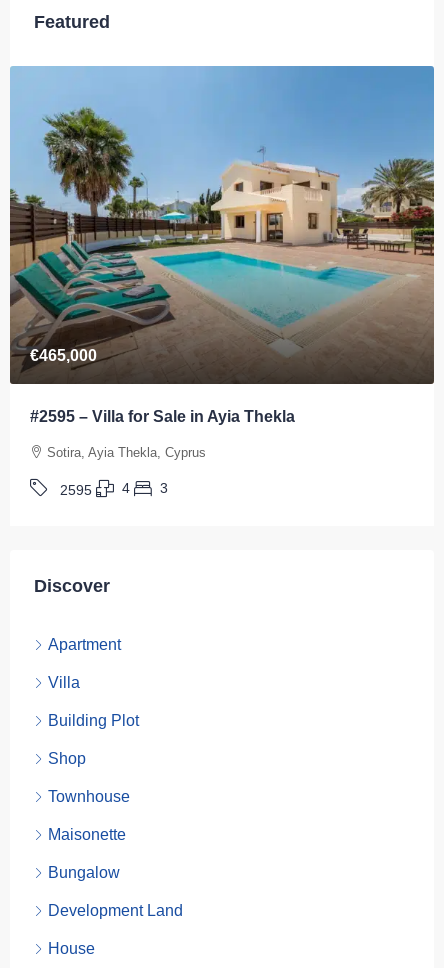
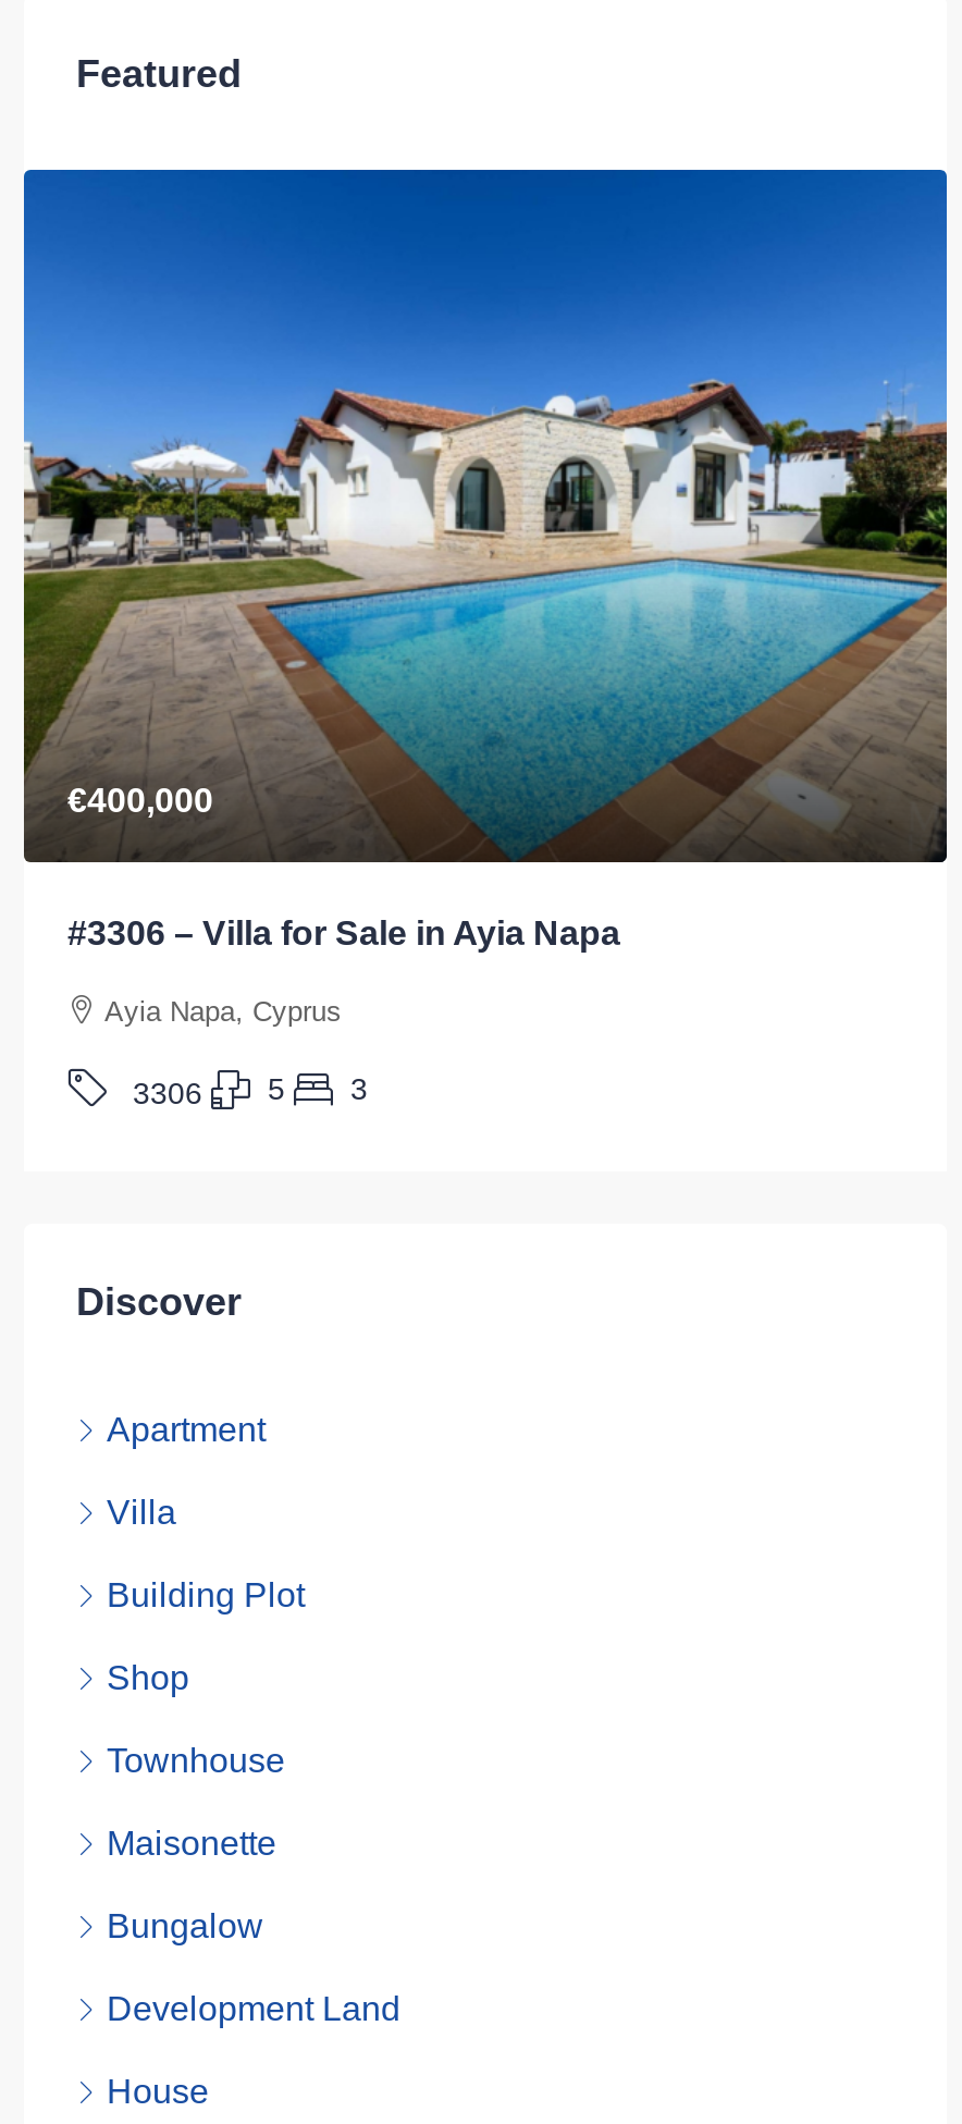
- [image]
- €465,000
+ [image]
+ €400,000

- #2595 – Villa for Sale in Ayia Thekla
+ #3306 – Villa for Sale in Ayia Napa

- Sotira, Ayia Thekla, Cyprus
+ Ayia Napa, Cyprus

- 2595
- 4
+ 3306
+ 5
